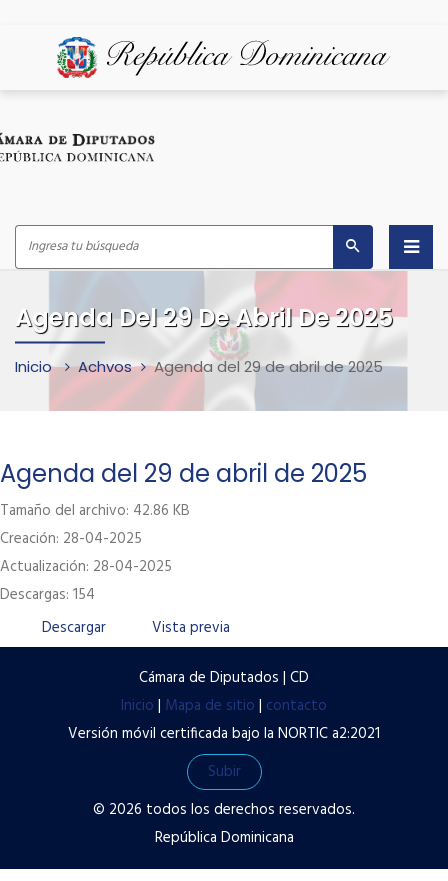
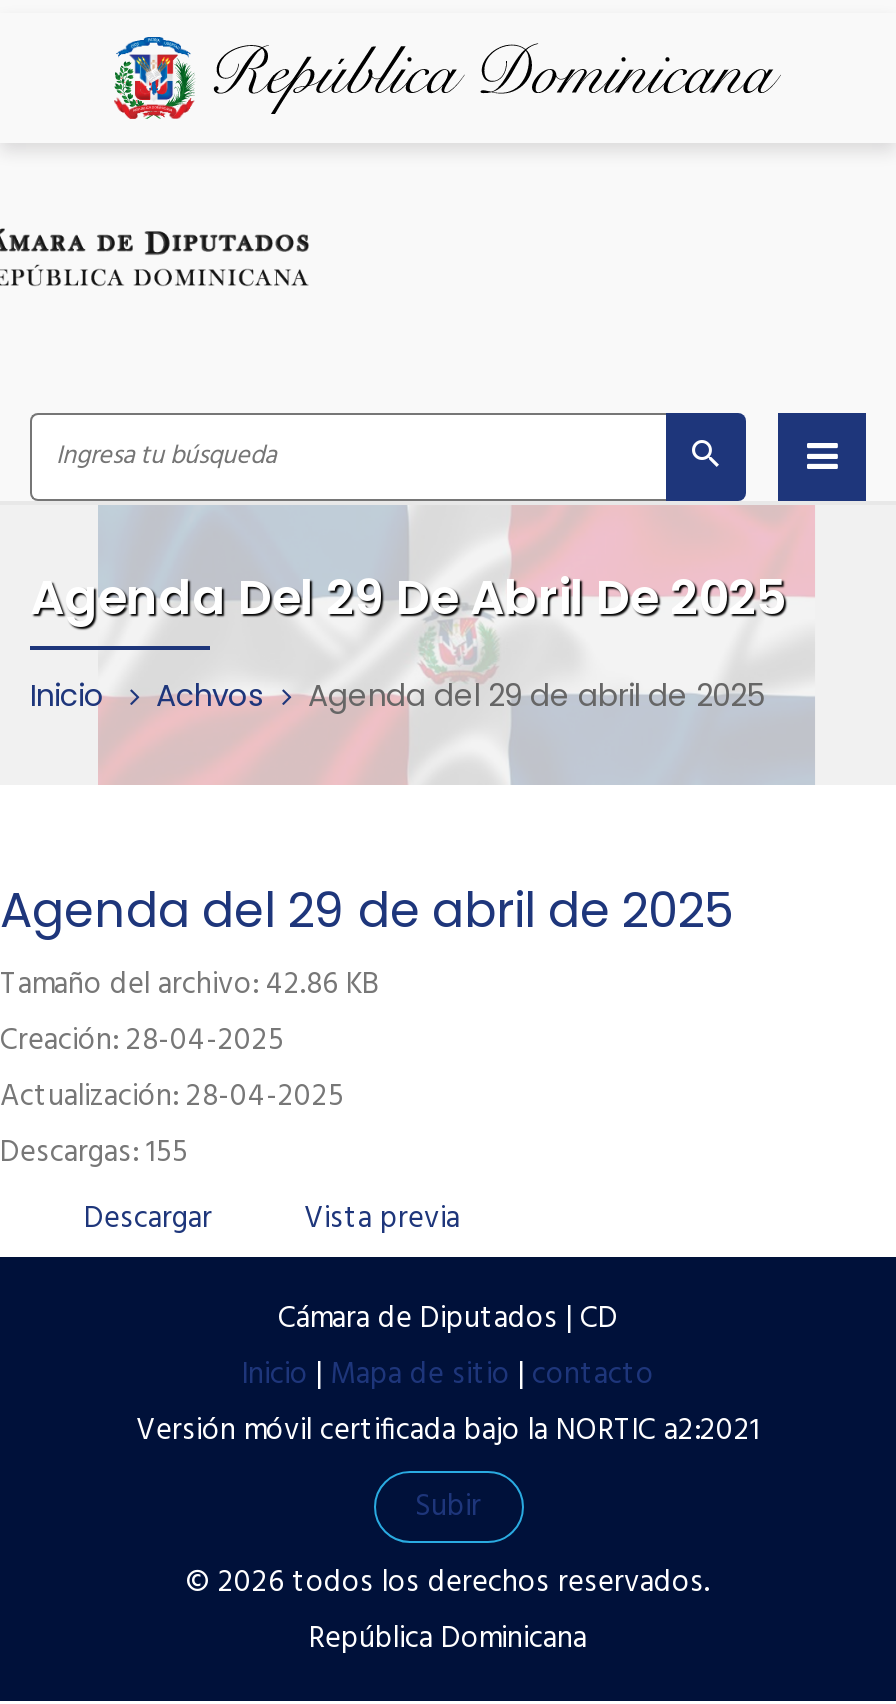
- Descargas: 154
+ Descargas: 155
